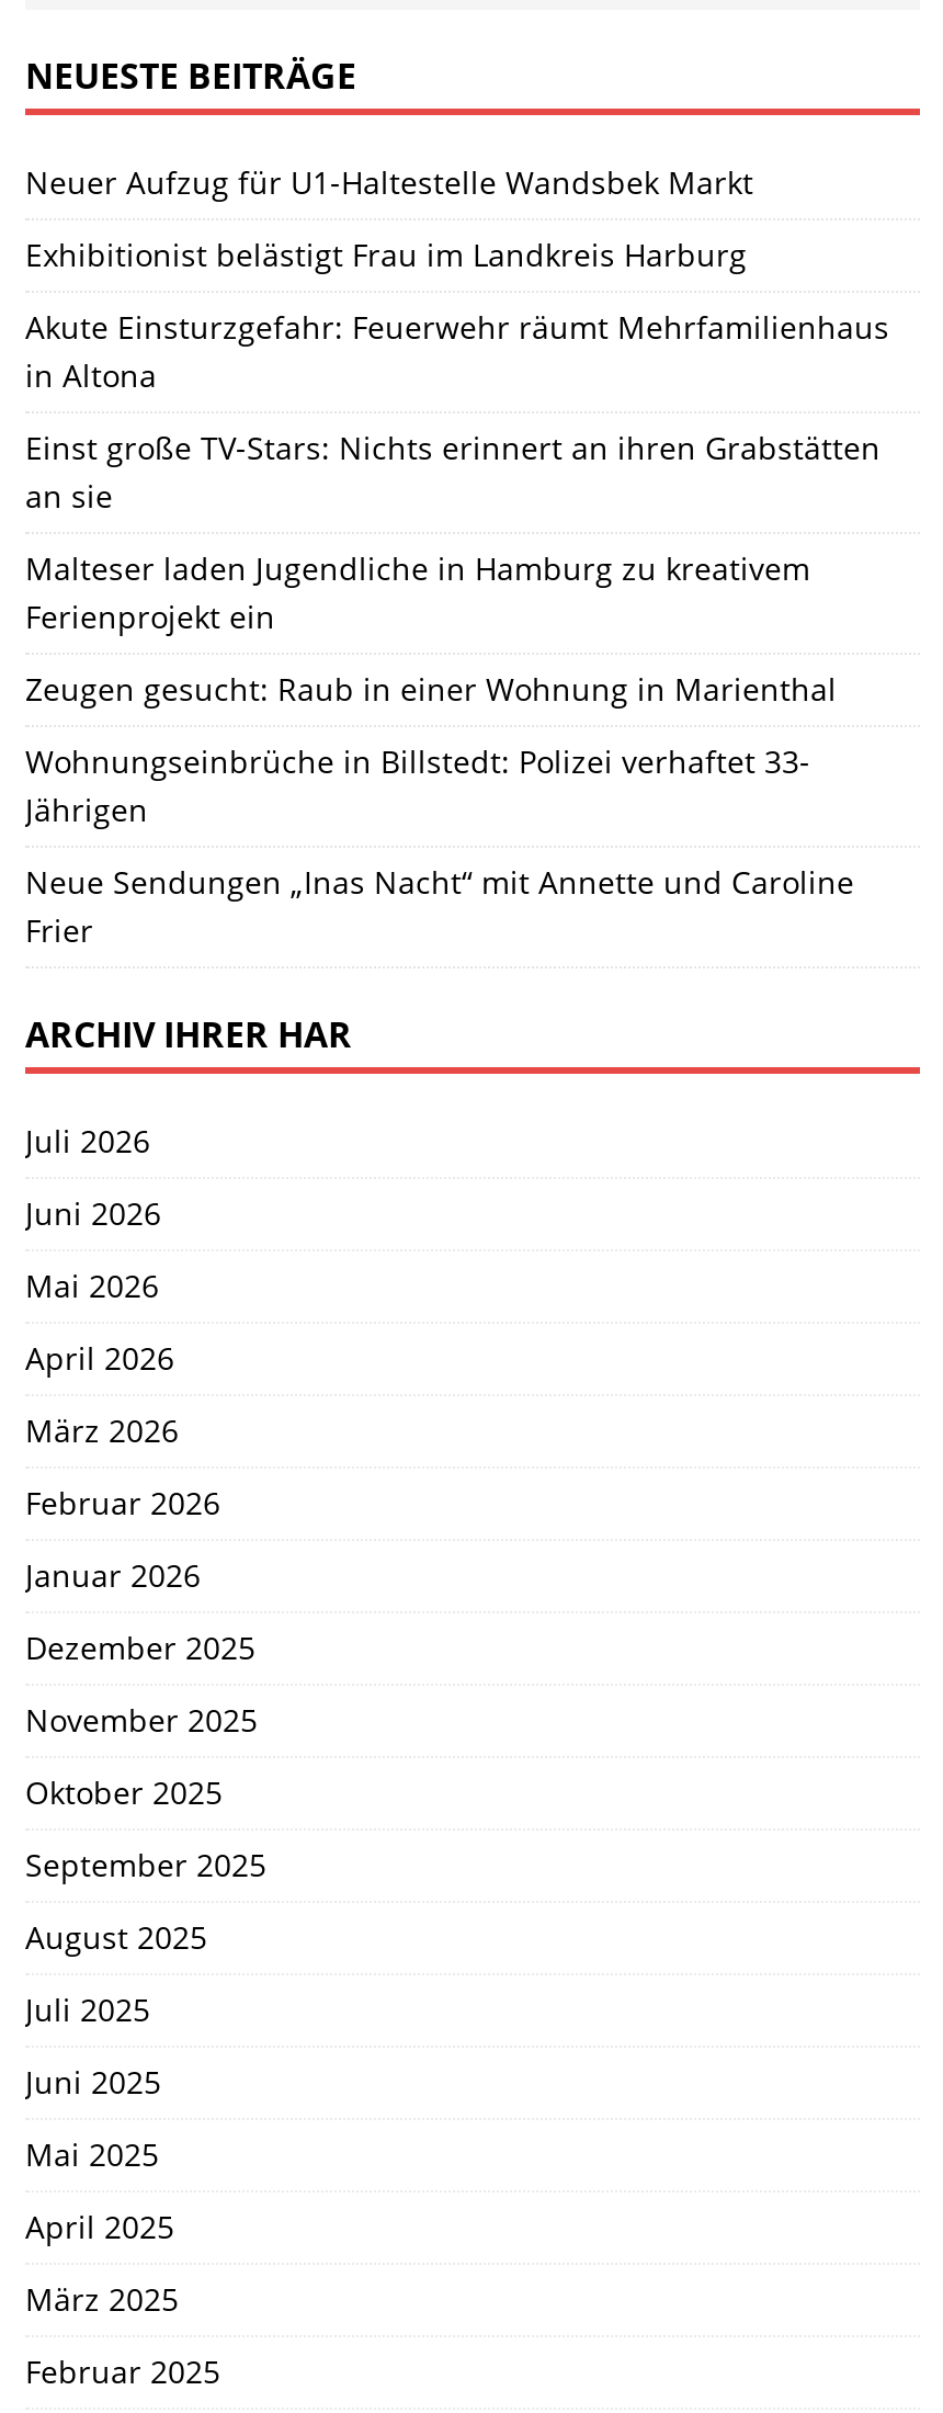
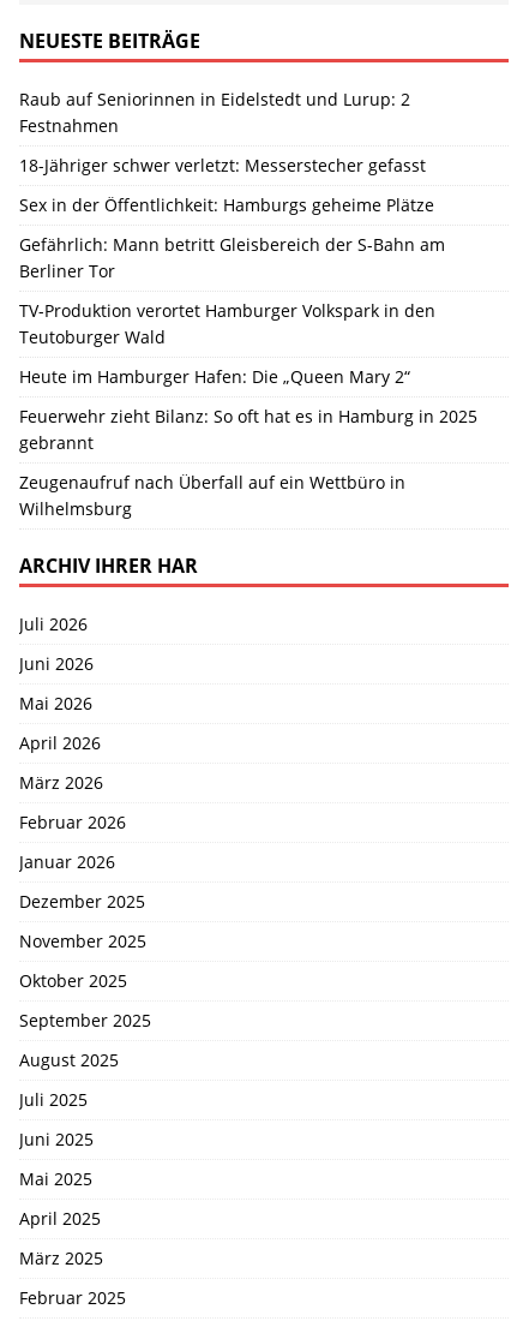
- Neuer Aufzug für U1-Haltestelle Wandsbek Markt
+ Raub auf Seniorinnen in Eidelstedt und Lurup: 2
+ Festnahmen

- Exhibitionist belästigt Frau im Landkreis Harburg
+ 18-Jähriger schwer verletzt: Messerstecher gefasst

- Akute Einsturzgefahr: Feuerwehr räumt Mehrfamilienhaus
- in Altona
+ Sex in der Öffentlichkeit: Hamburgs geheime Plätze

- Einst große TV-Stars: Nichts erinnert an ihren Grabstätten
- an sie
+ Gefährlich: Mann betritt Gleisbereich der S-Bahn am
+ Berliner Tor

- Malteser laden Jugendliche in Hamburg zu kreativem
- Ferienprojekt ein
+ TV-Produktion verortet Hamburger Volkspark in den
+ Teutoburger Wald

- Zeugen gesucht: Raub in einer Wohnung in Marienthal
+ Heute im Hamburger Hafen: Die „Queen Mary 2“

- Wohnungseinbrüche in Billstedt: Polizei verhaftet 33-
- Jährigen
+ Feuerwehr zieht Bilanz: So oft hat es in Hamburg in 2025
+ gebrannt

- Neue Sendungen „Inas Nacht“ mit Annette und Caroline
- Frier
+ Zeugenaufruf nach Überfall auf ein Wettbüro in
+ Wilhelmsburg
